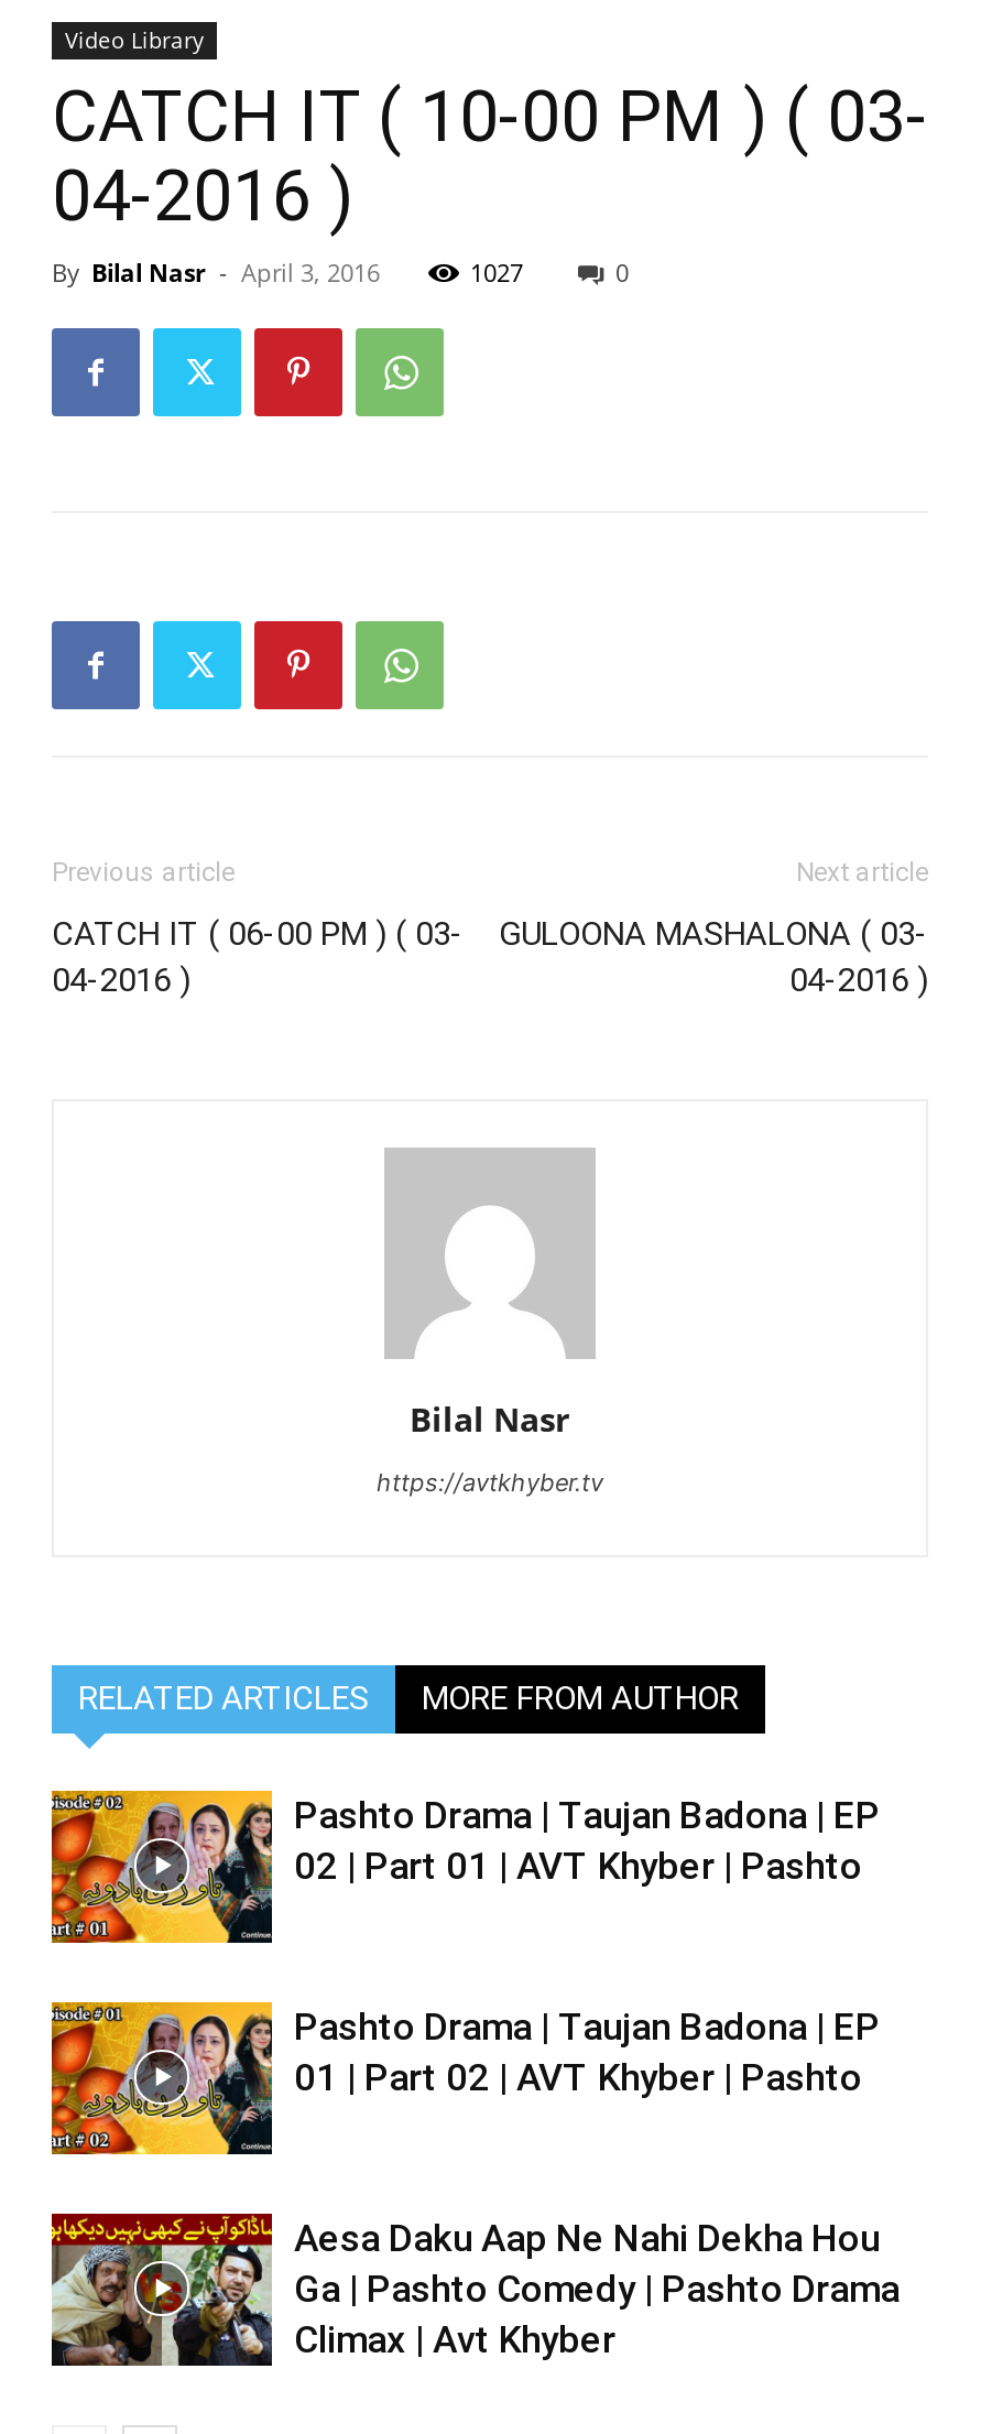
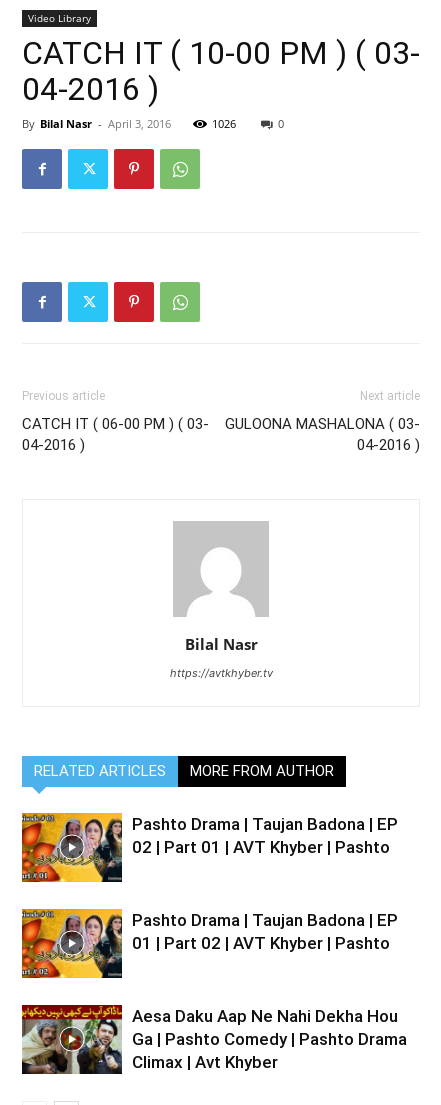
- 1027
+ 1026
